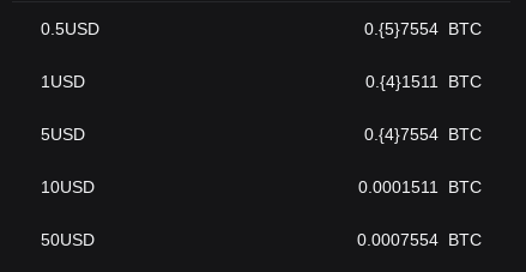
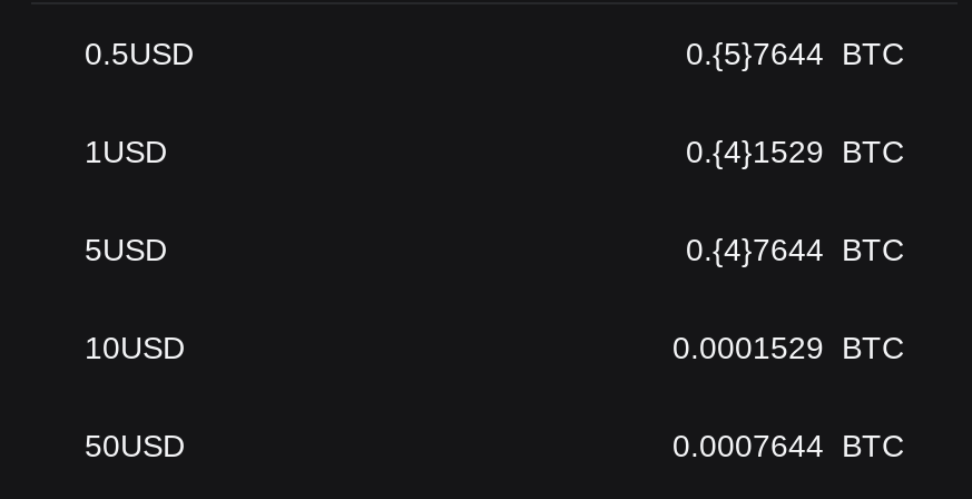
- 0.{5}7554 BTC
+ 0.{5}7644 BTC

- 0.{4}1511 BTC
+ 0.{4}1529 BTC

- 0.{4}7554 BTC
+ 0.{4}7644 BTC

- 0.0001511 BTC
+ 0.0001529 BTC

- 0.0007554 BTC
+ 0.0007644 BTC
